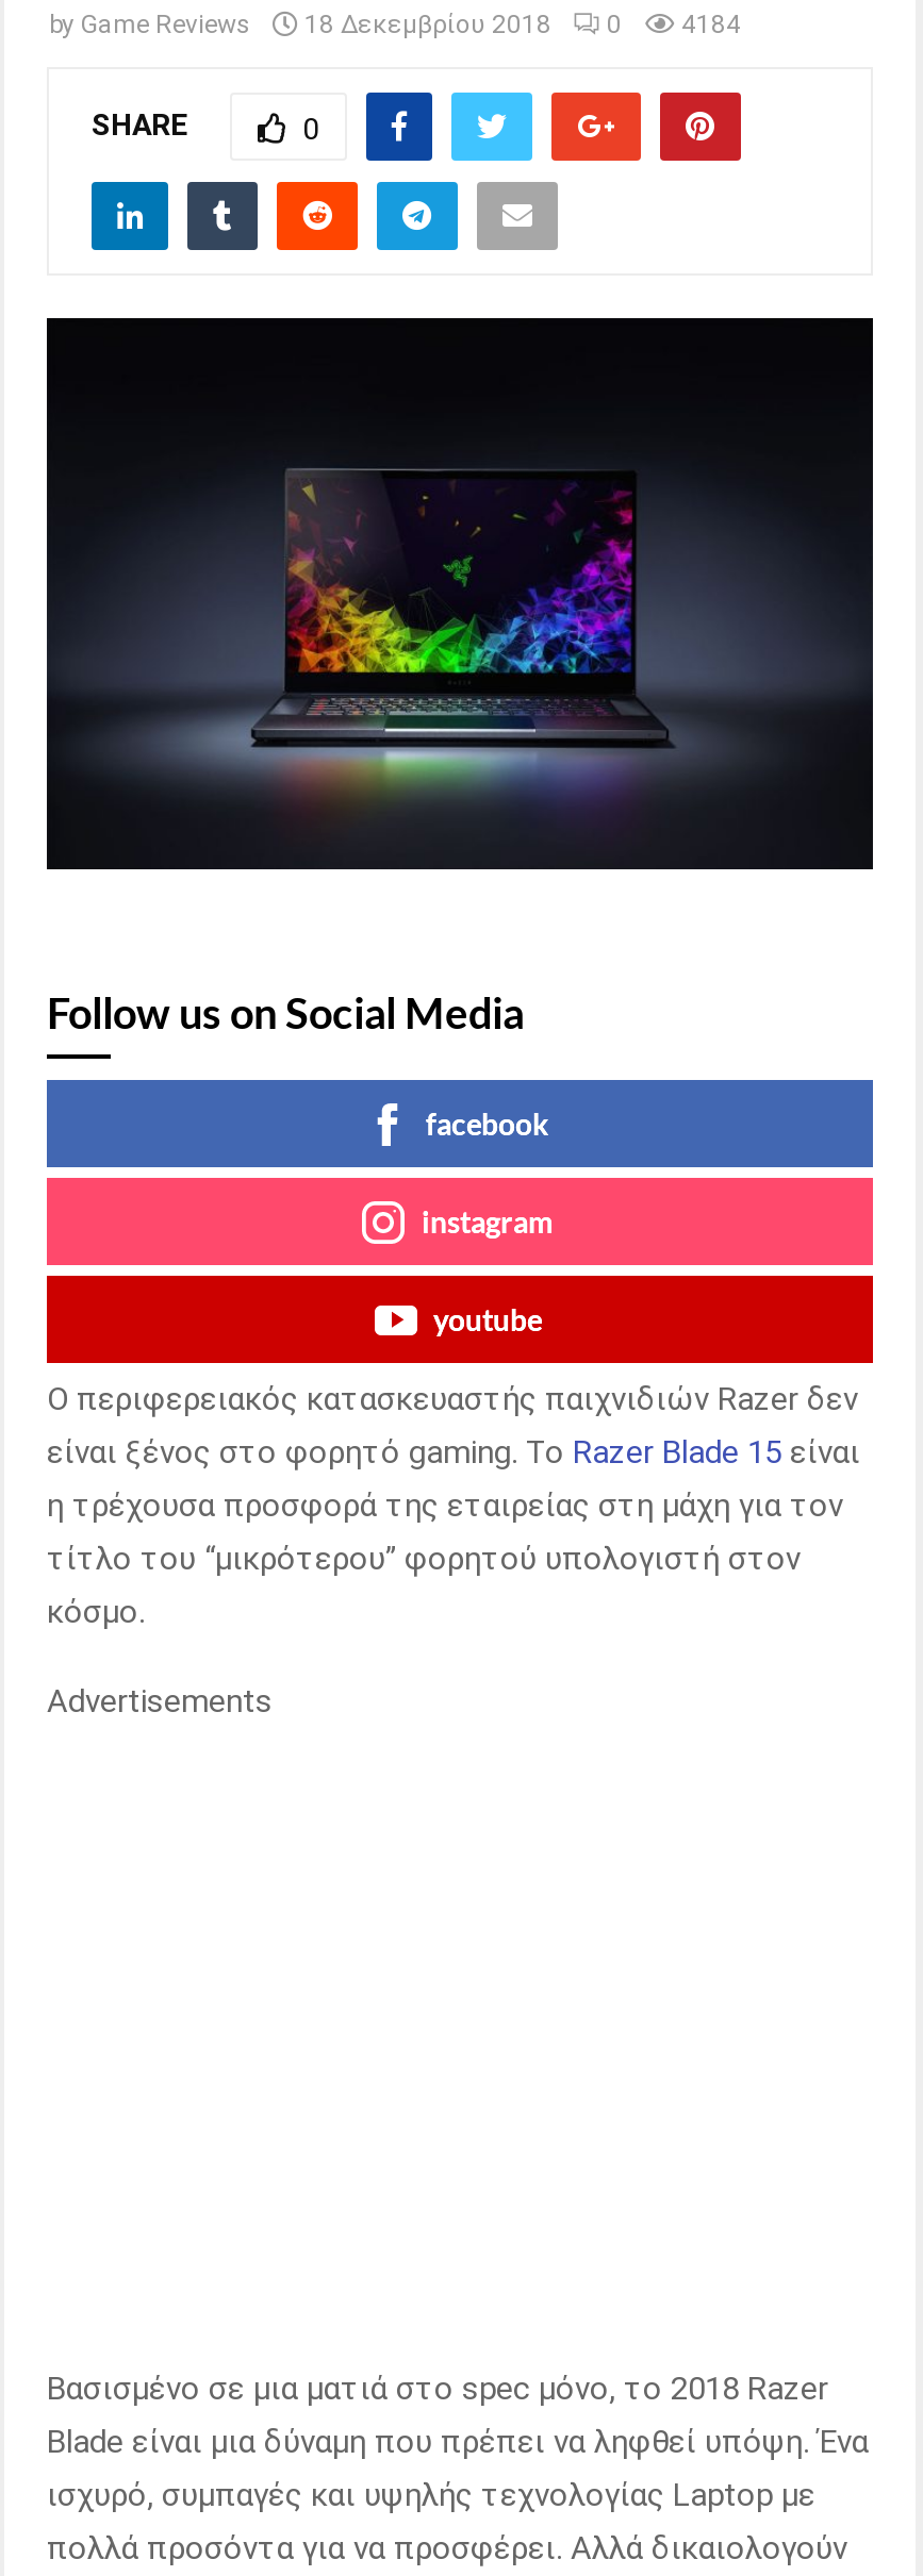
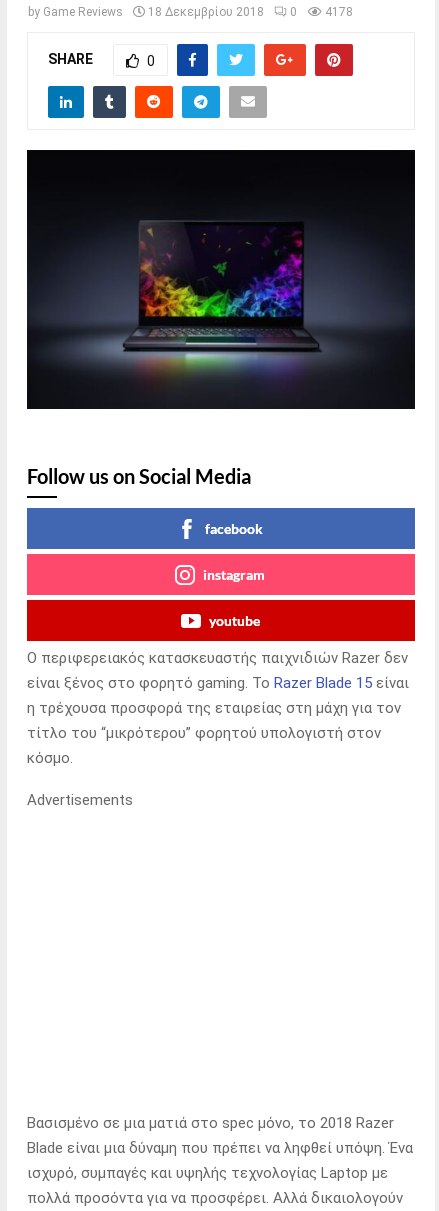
- by Game Reviews 18 Δεκεμβρίου 2018 0 4184
+ by Game Reviews 18 Δεκεμβρίου 2018 0 4178
